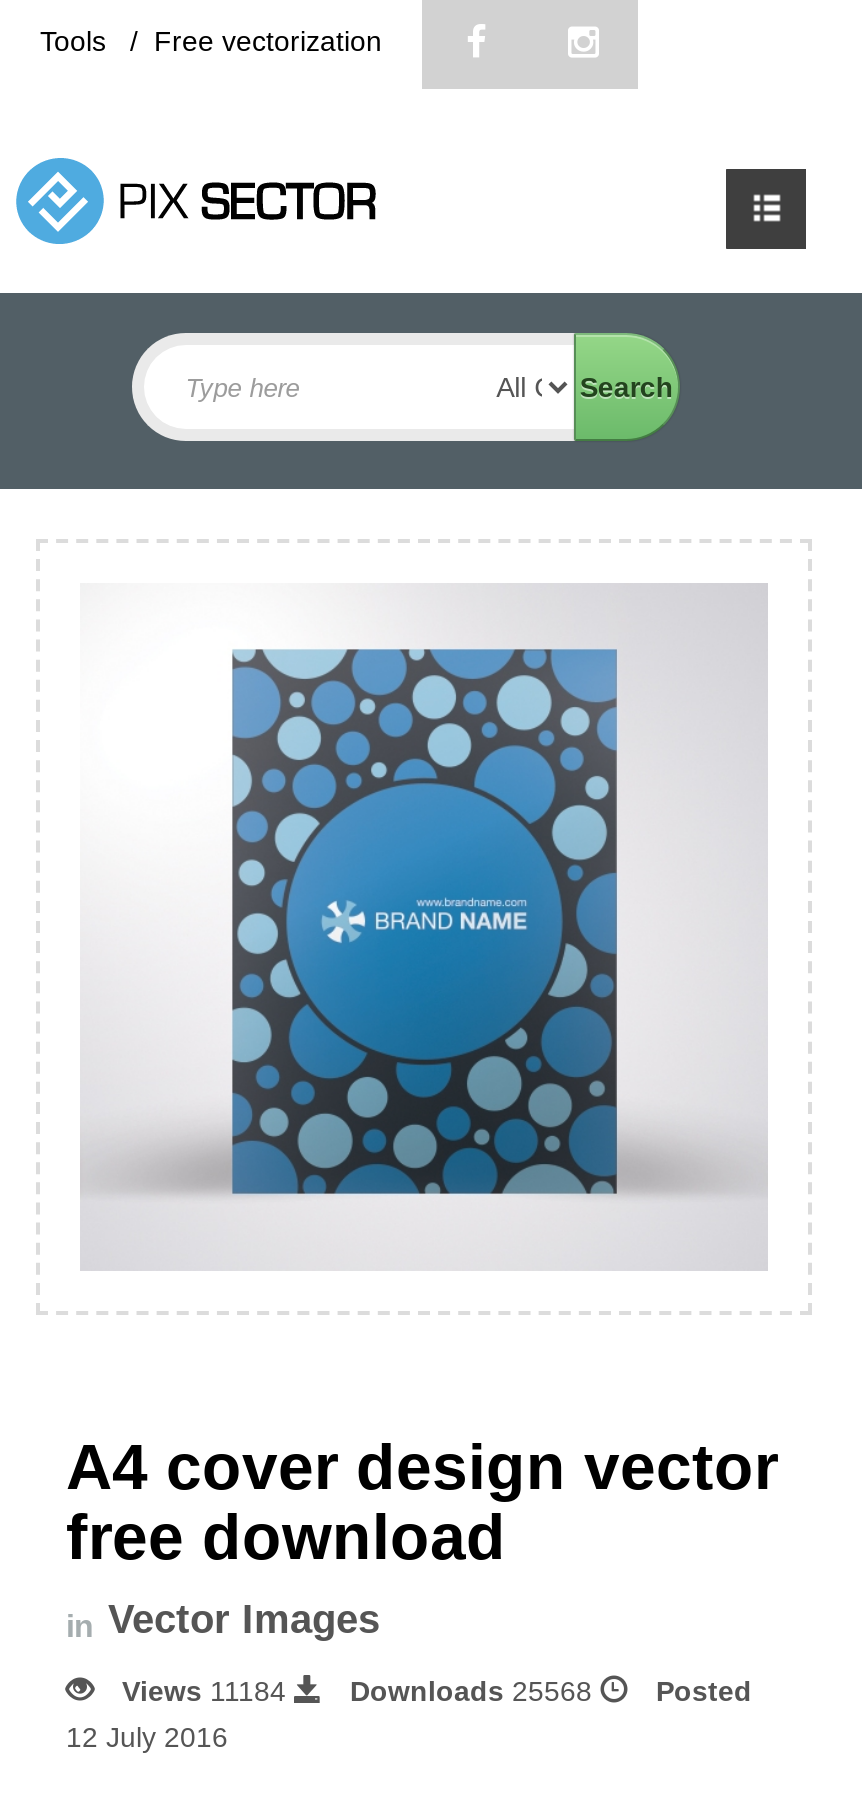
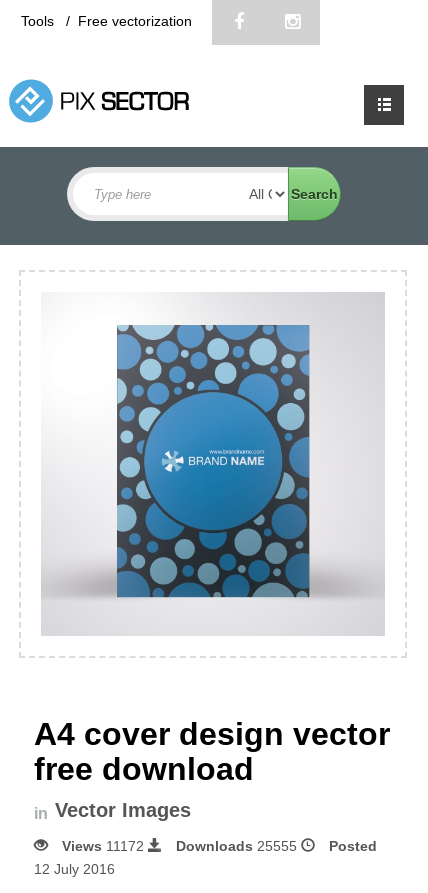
- Views 11184
+ Views 11172

- Downloads 25568
+ Downloads 25555
